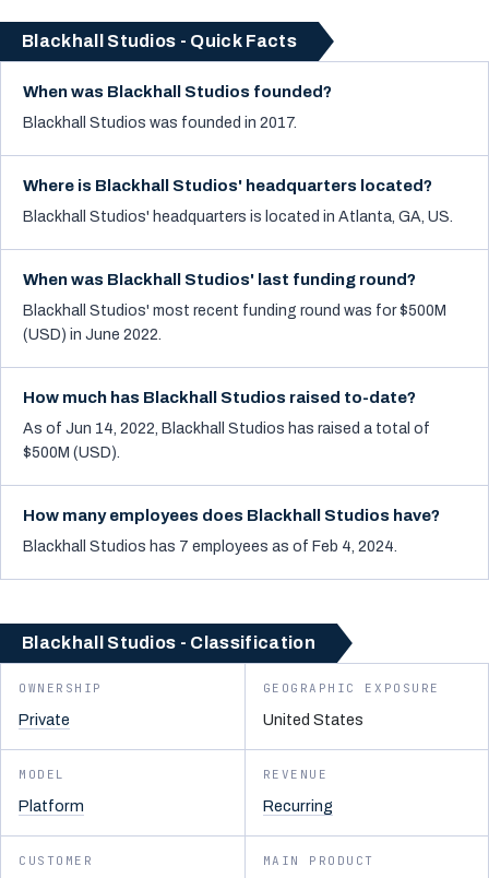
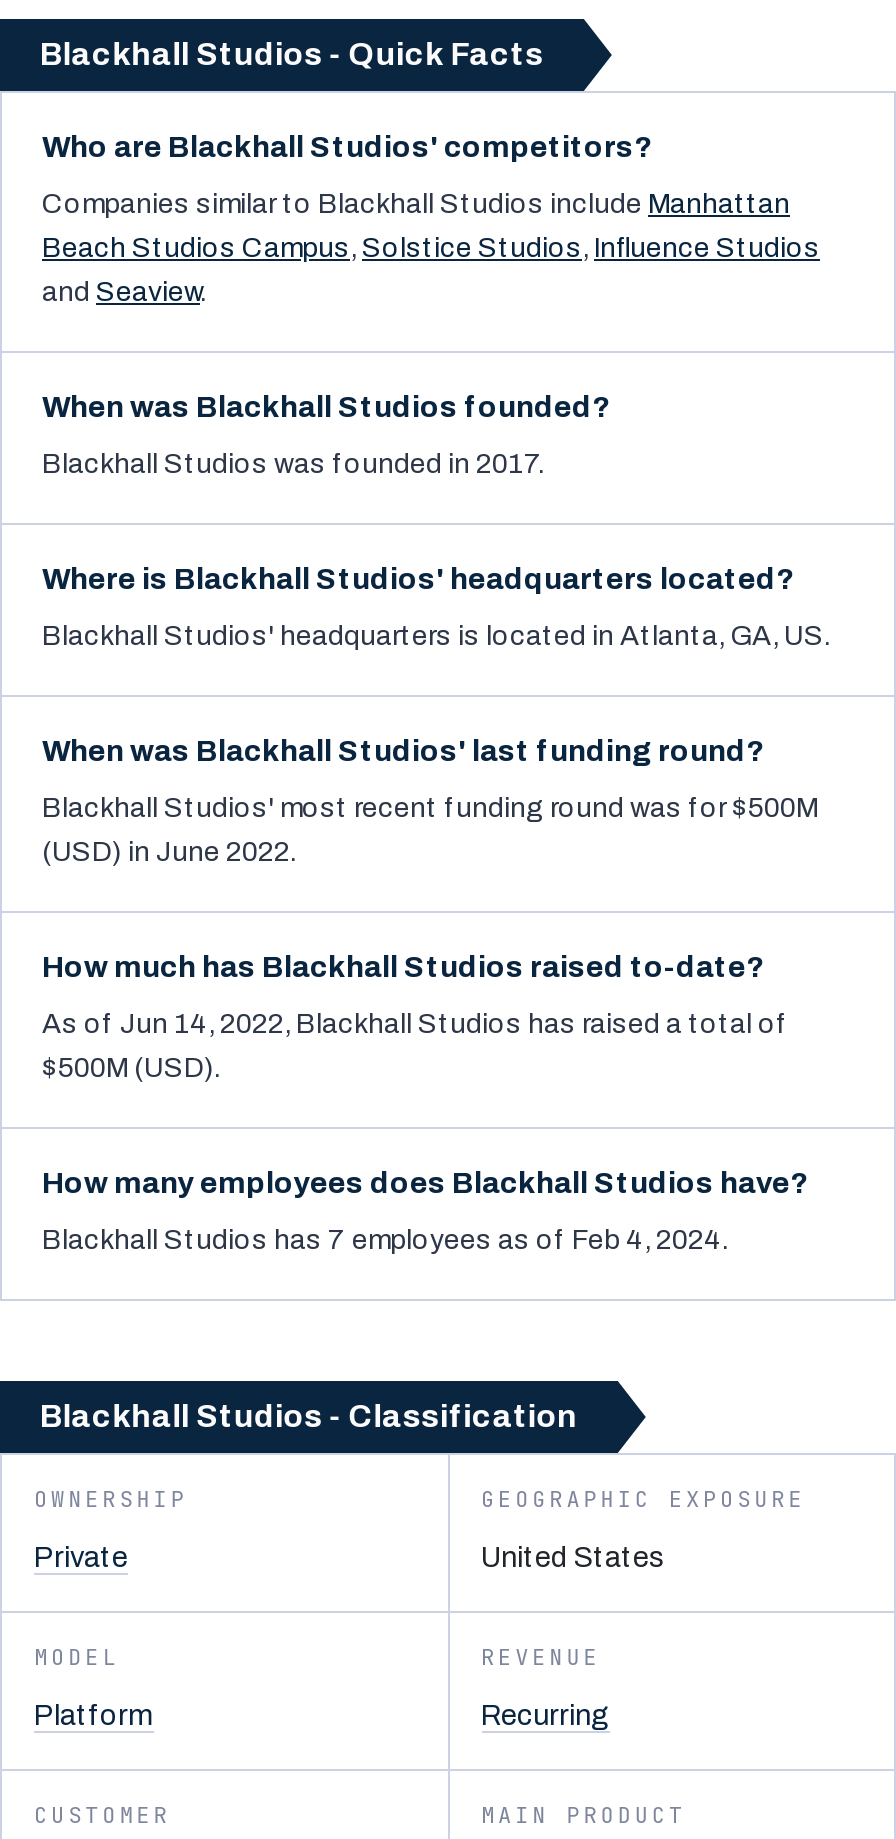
+ Who are Blackhall Studios' competitors?
+ Companies similar to Blackhall Studios include Manhattan
+ Beach Studios Campus, Solstice Studios, Influence Studios
+ and Seaview.
